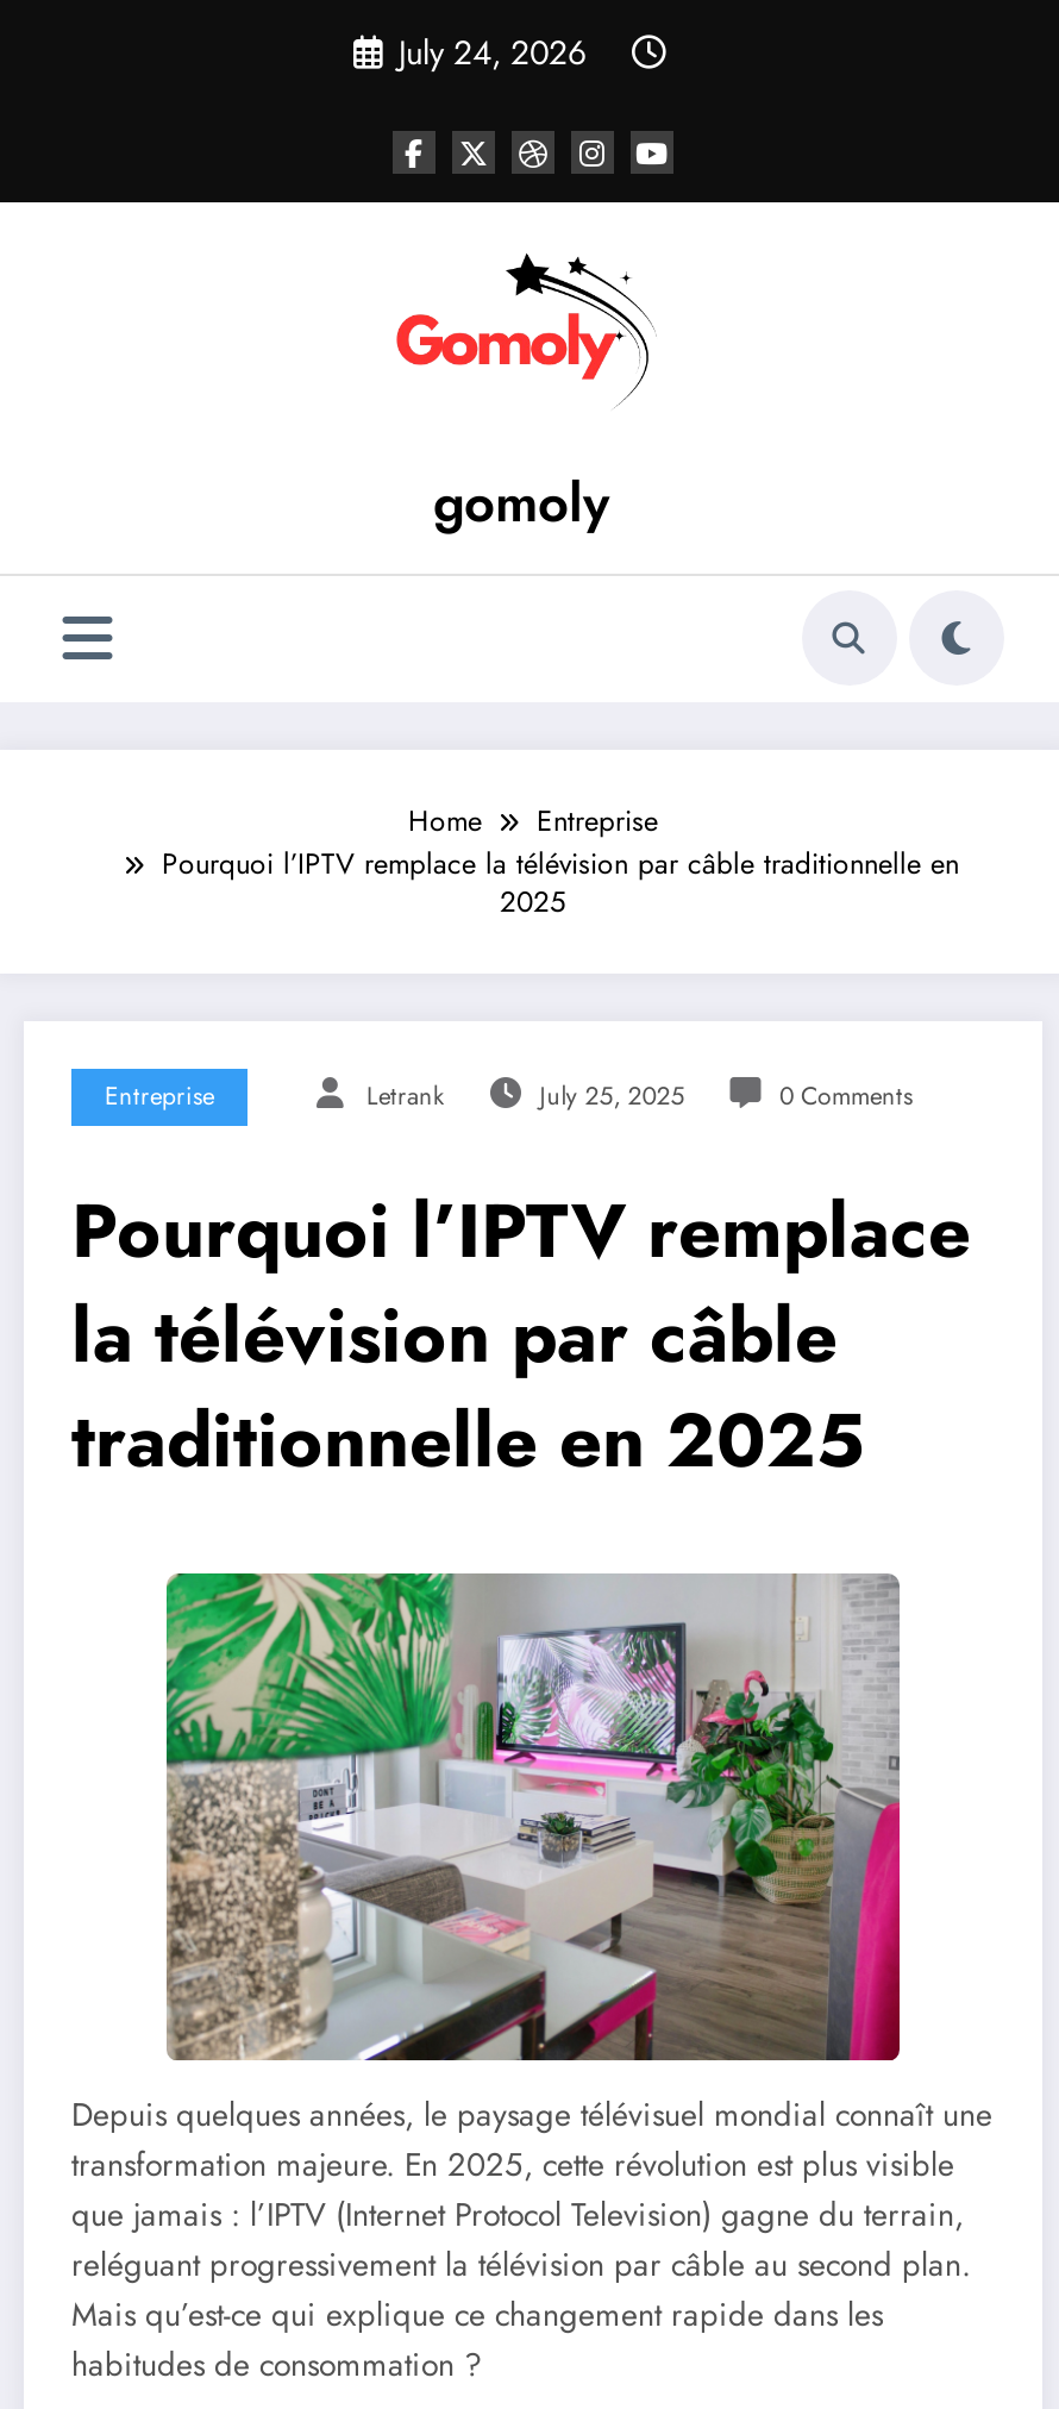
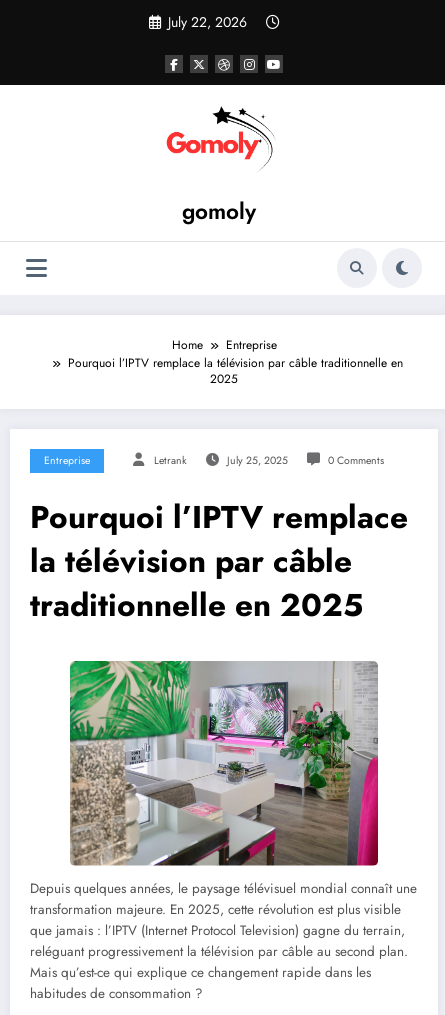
- July 24, 2026
+ July 22, 2026
